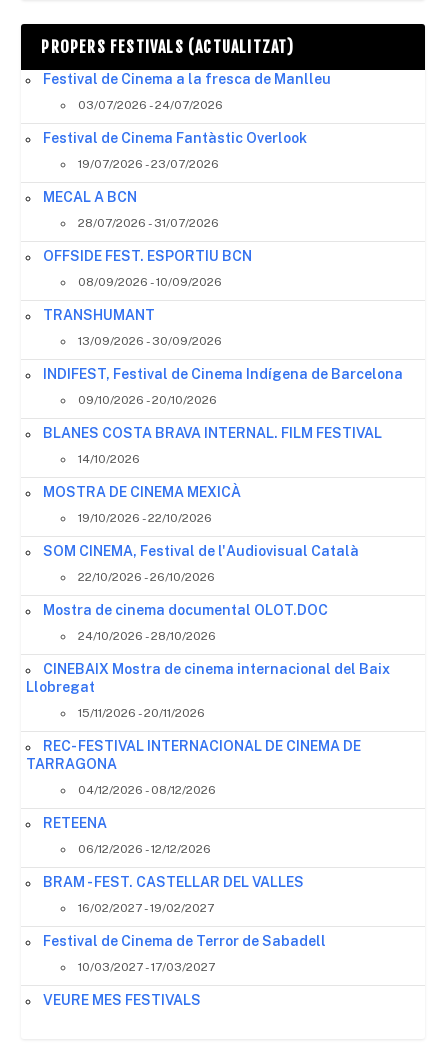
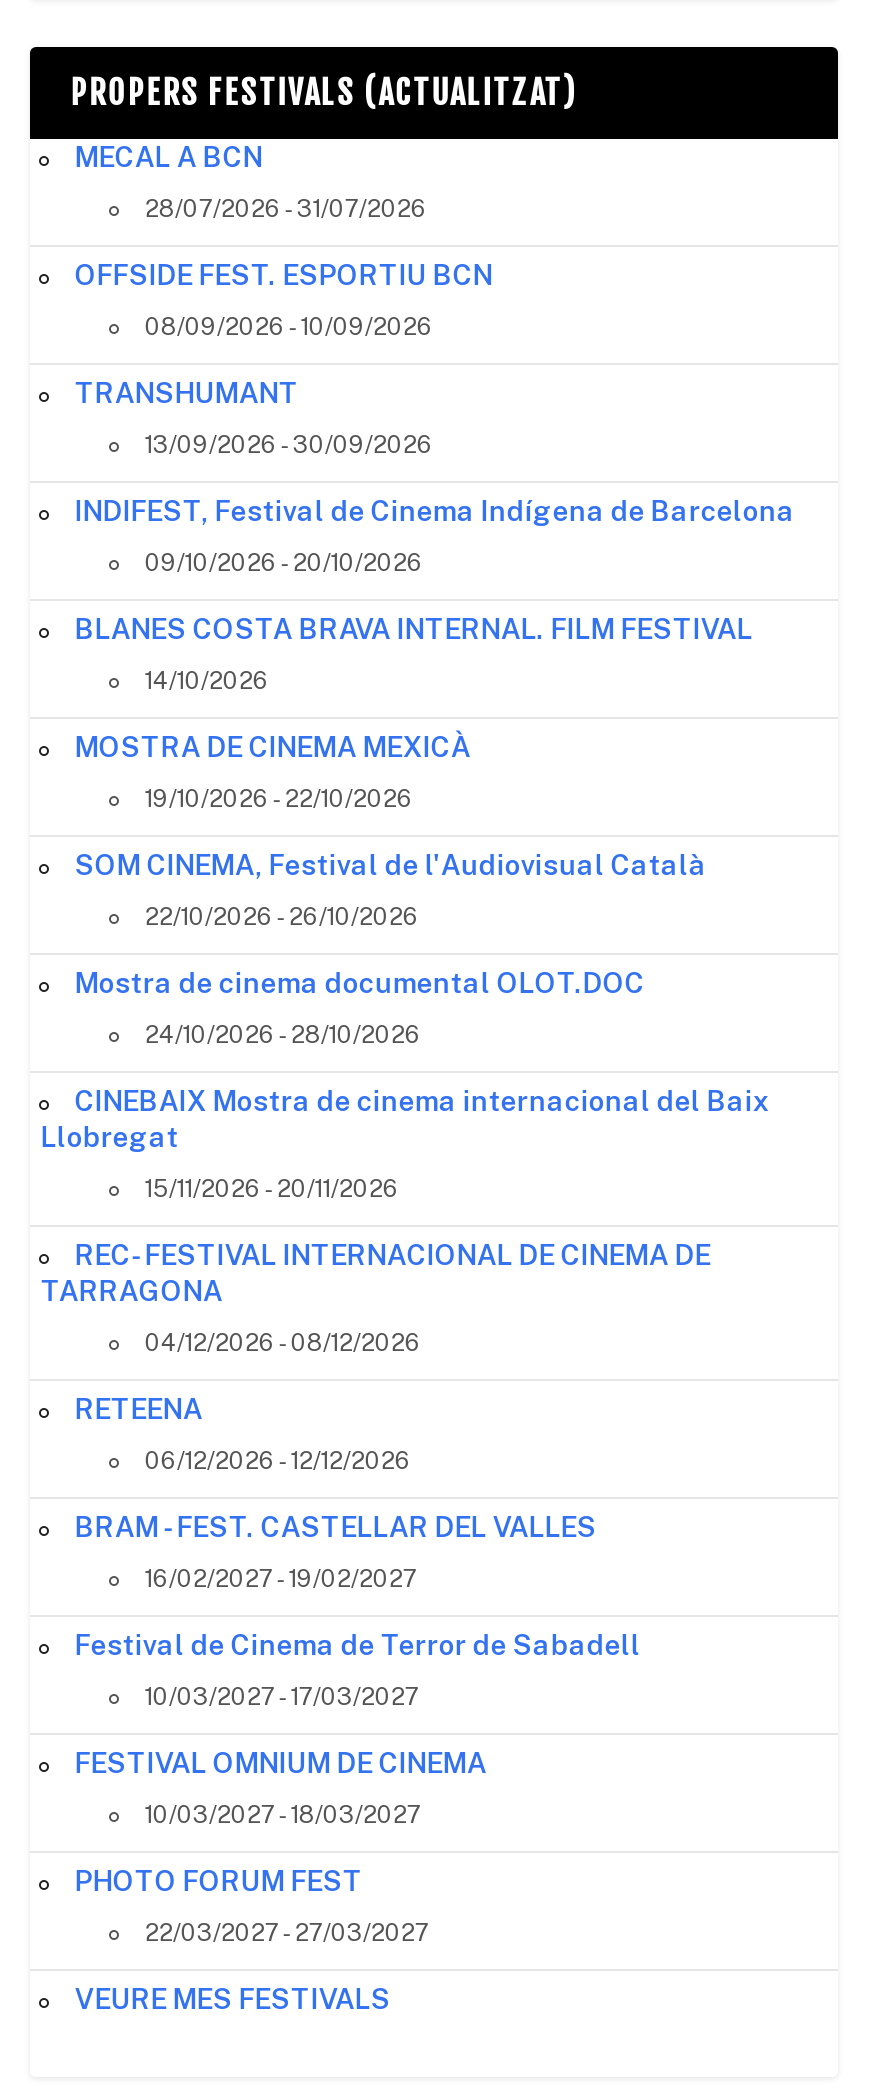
- Festival de Cinema a la fresca de Manlleu
- 03/07/2026 - 24/07/2026
- Festival de Cinema Fantàstic Overlook
- 19/07/2026 - 23/07/2026

moved up: MECAL A BCN | 28/07/2026 - 31/07/2026 | OFFSIDE FEST. ESPORTIU BCN | ... | Festival de Cinema de Terror de Sabadell | 10/03/2027 - 17/03/2027

+ FESTIVAL OMNIUM DE CINEMA
+ 10/03/2027 - 18/03/2027
+ PHOTO FORUM FEST
+ 22/03/2027 - 27/03/2027
